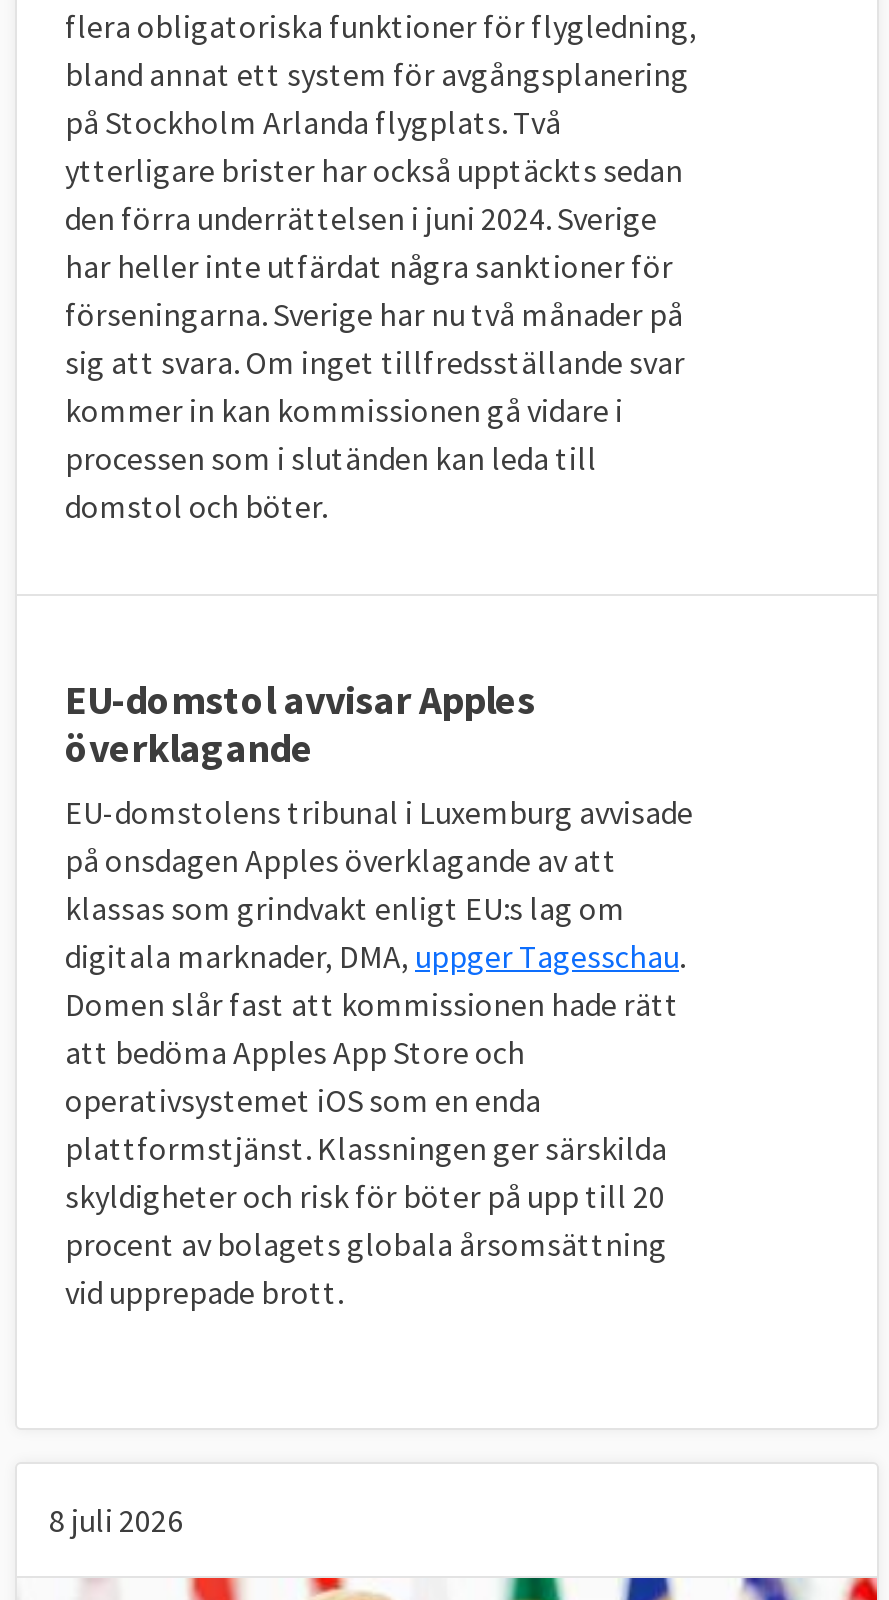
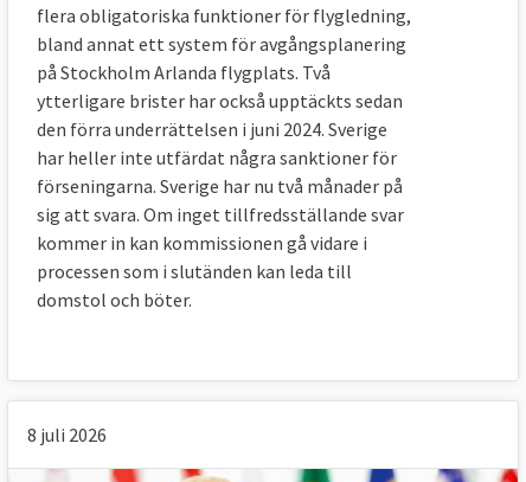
- EU-domstol avvisar Apples
- överklagande
- EU-domstolens tribunal i Luxemburg avvisade
- på onsdagen Apples överklagande av att
- klassas som grindvakt enligt EU:s lag om
- digitala marknader, DMA, uppger Tagesschau.
- Domen slår fast att kommissionen hade rätt
- att bedöma Apples App Store och
- operativsystemet iOS som en enda
- plattformstjänst. Klassningen ger särskilda
- skyldigheter och risk för böter på upp till 20
- procent av bolagets globala årsomsättning
- vid upprepade brott.
